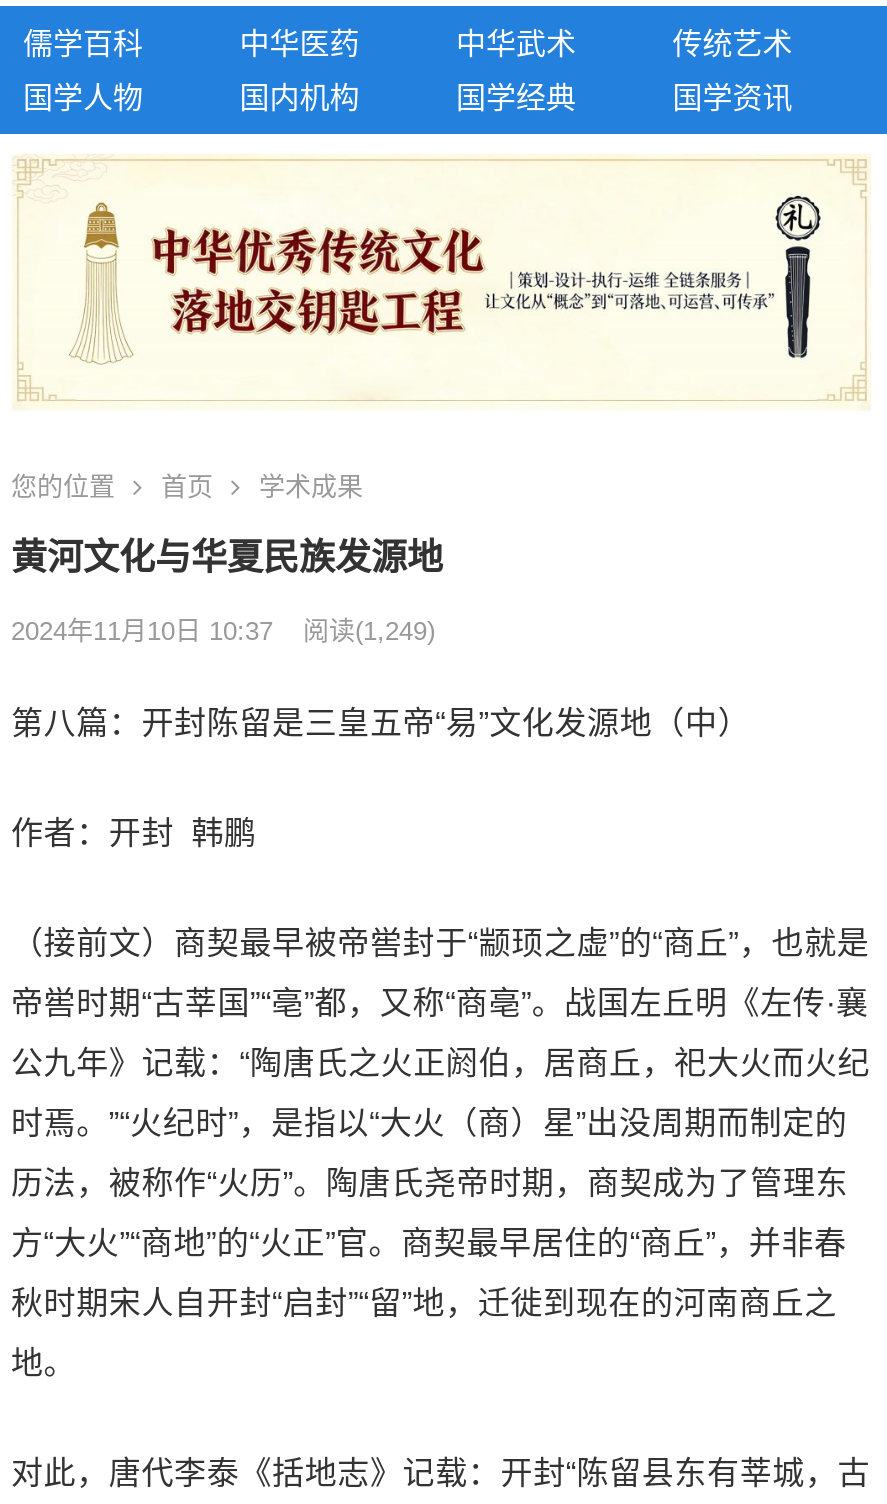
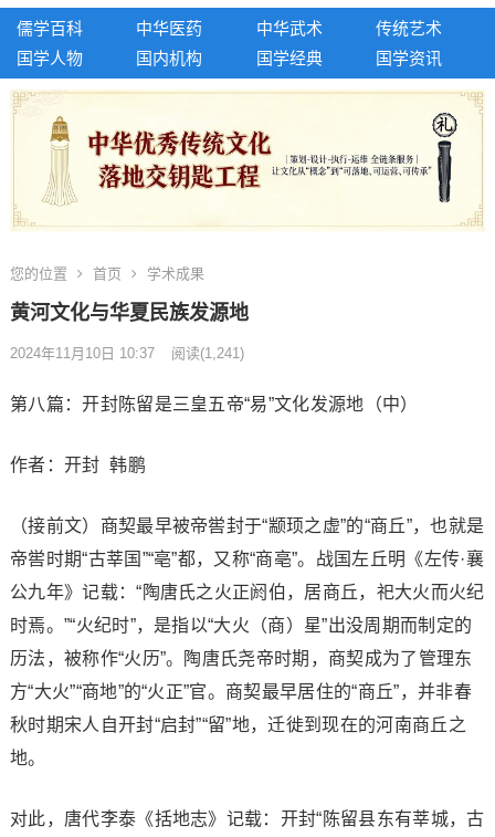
- 2024年11月10日 10:37 阅读(1,249)
+ 2024年11月10日 10:37 阅读(1,241)
